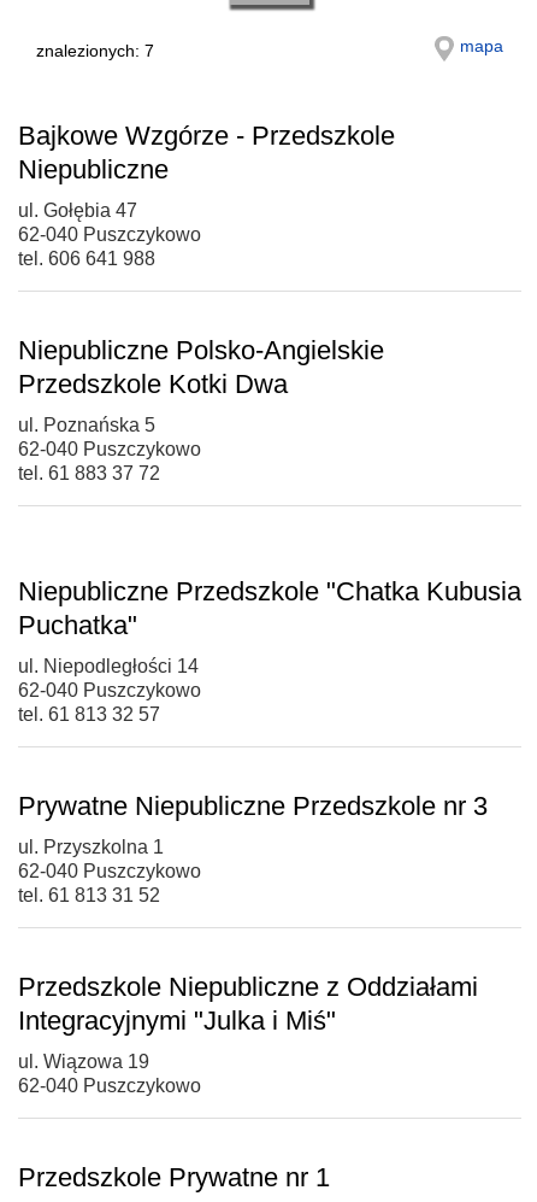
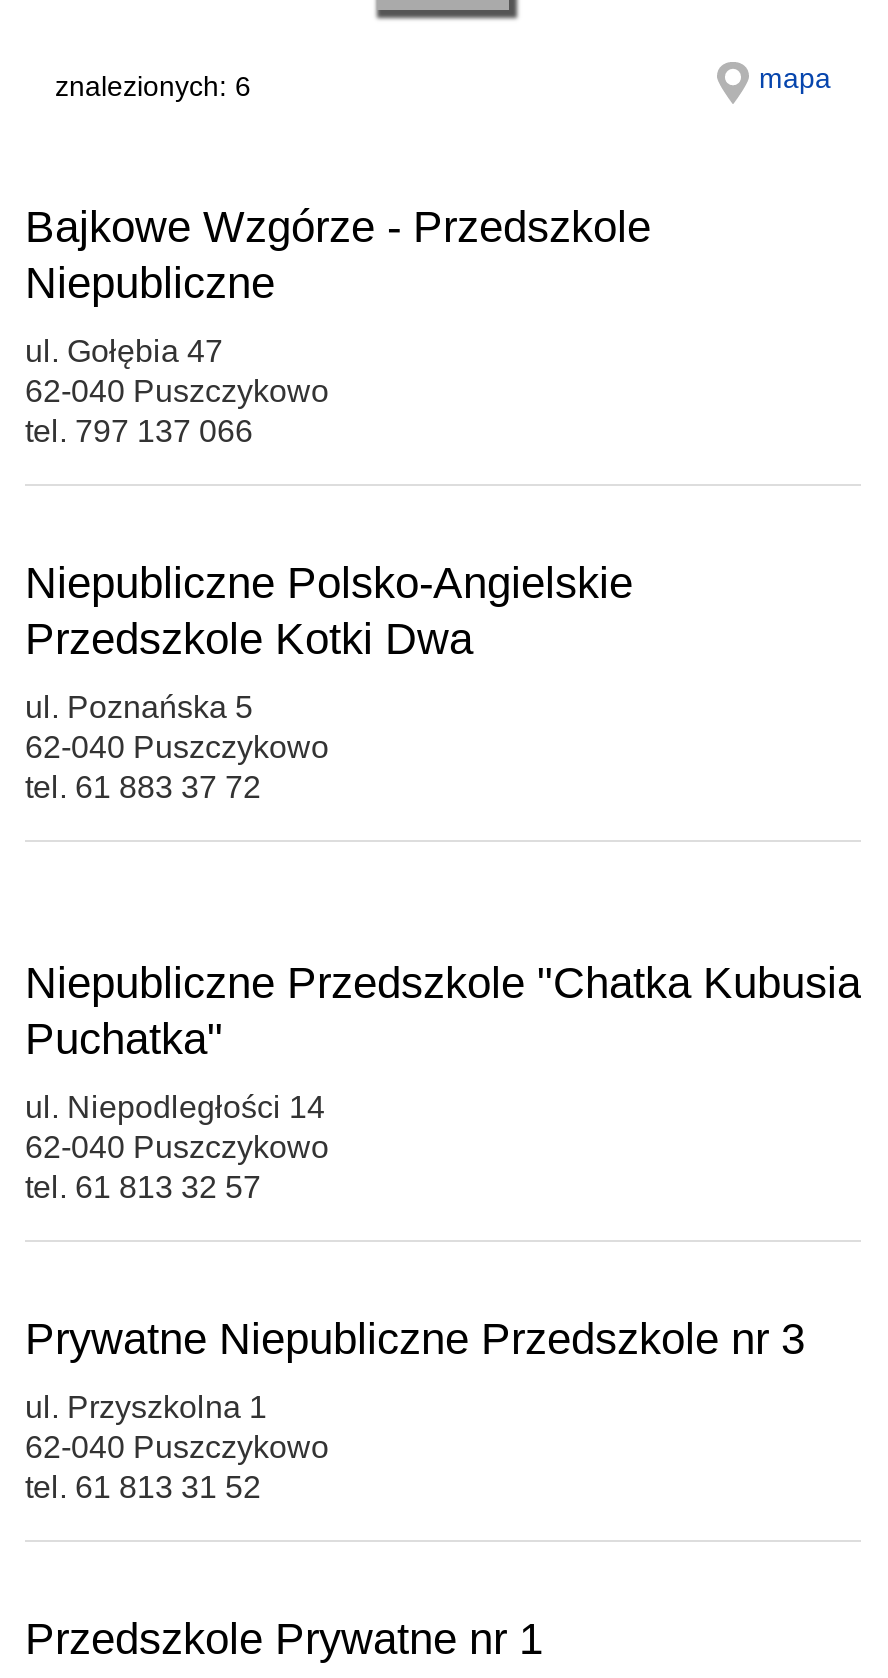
- znalezionych: 7
+ znalezionych: 6

- tel. 606 641 988
+ tel. 797 137 066

- Przedszkole Niepubliczne z Oddziałami
- Integracyjnymi "Julka i Miś"
- ul. Wiązowa 19
- 62-040 Puszczykowo
